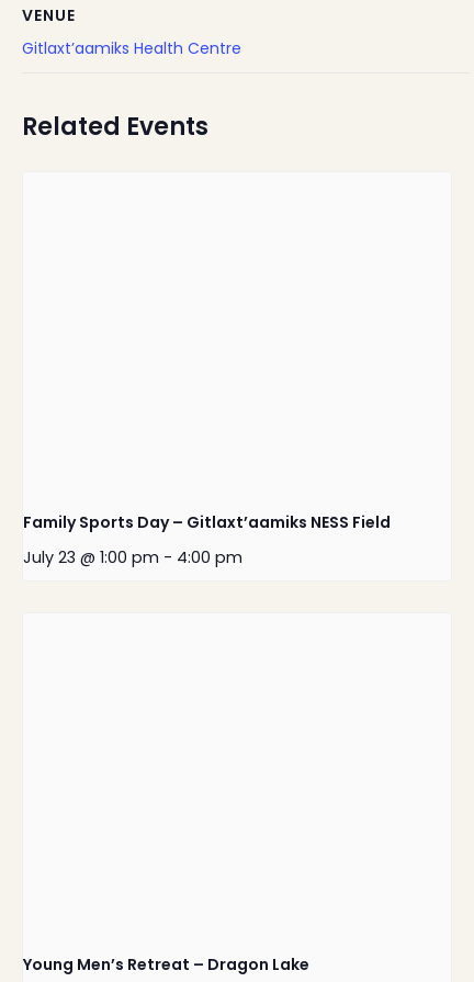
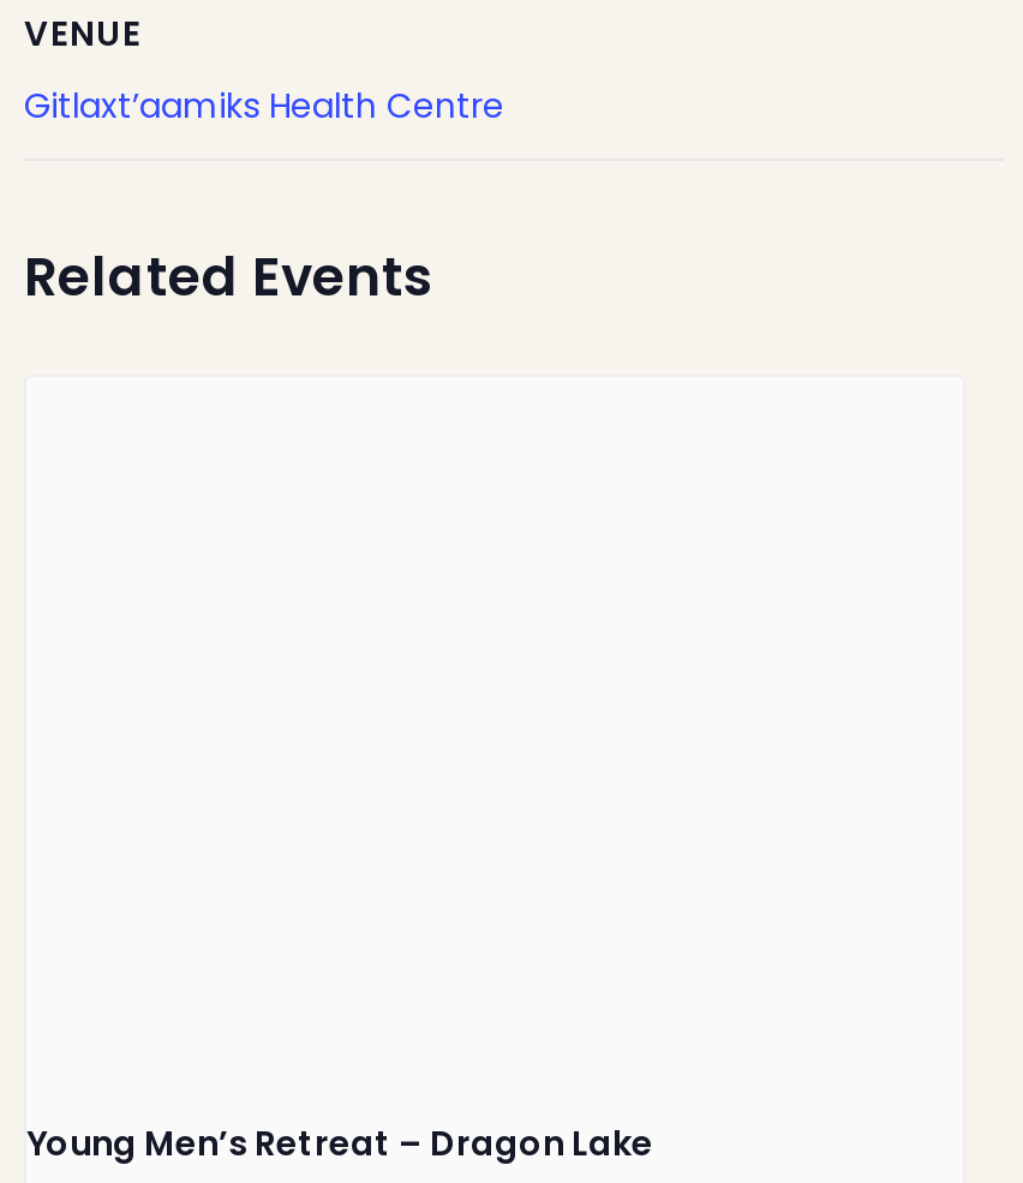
- Family Sports Day – Gitlaxt’aamiks NESS Field
- July 23 @ 1:00 pm - 4:00 pm
